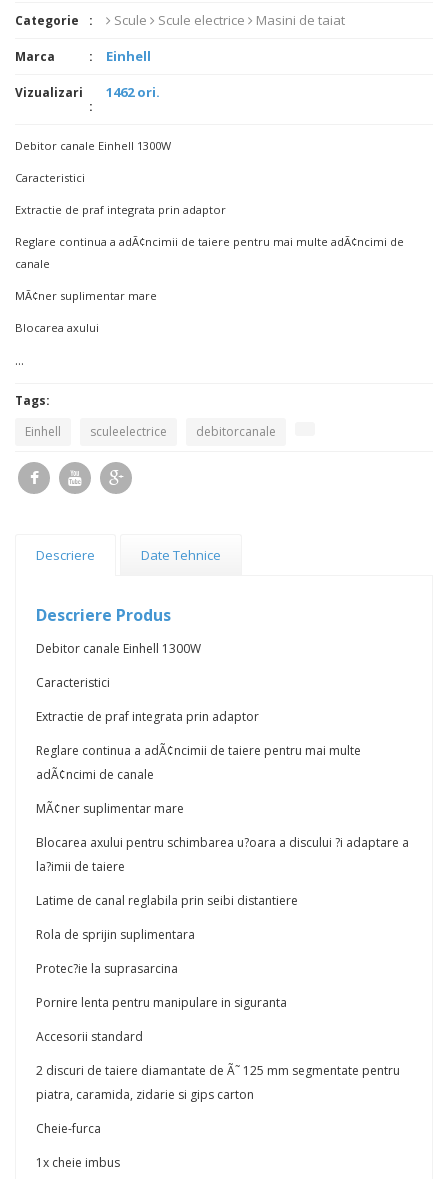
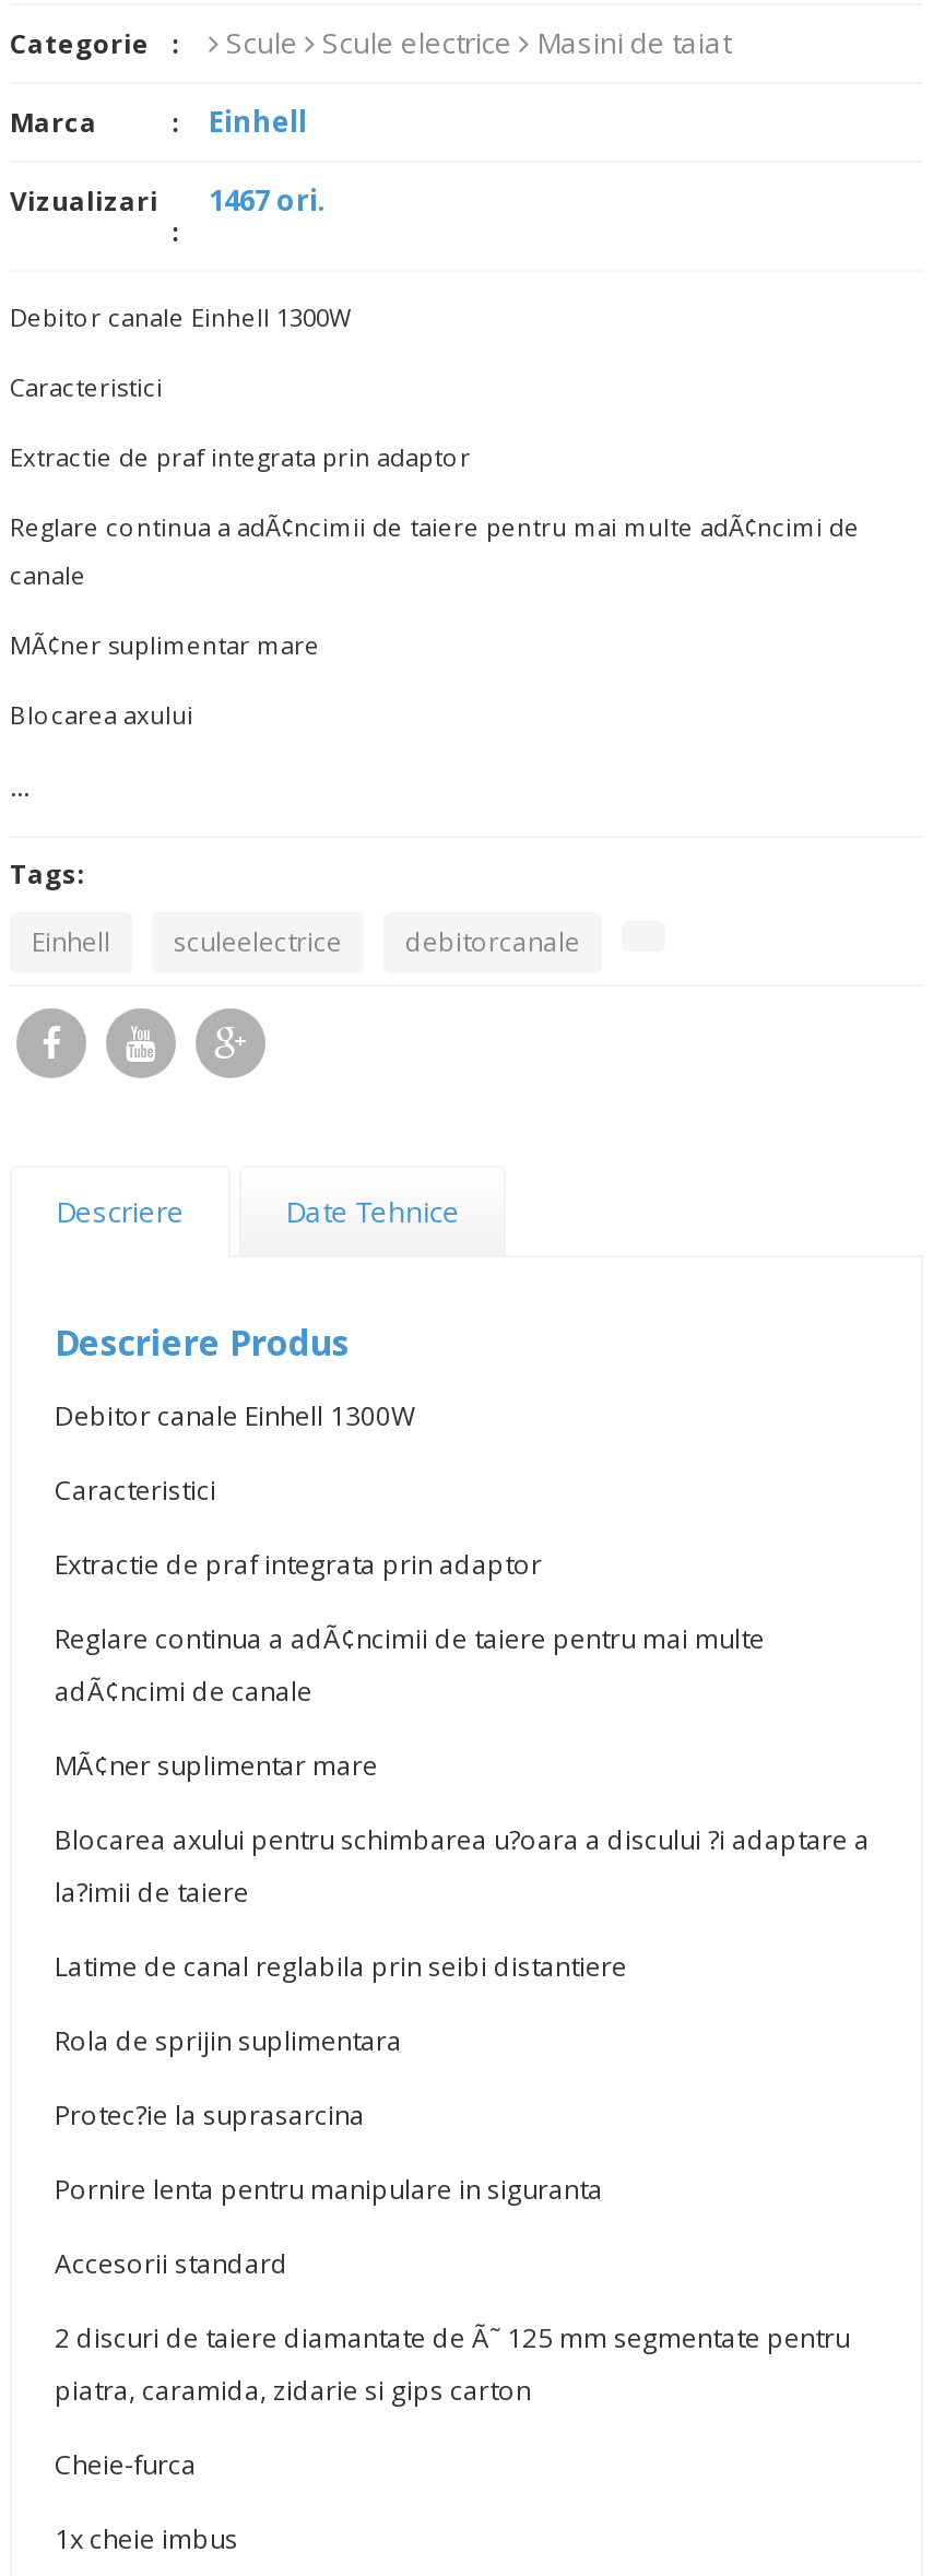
- Vizualizari 1462 ori.
+ Vizualizari 1467 ori.
